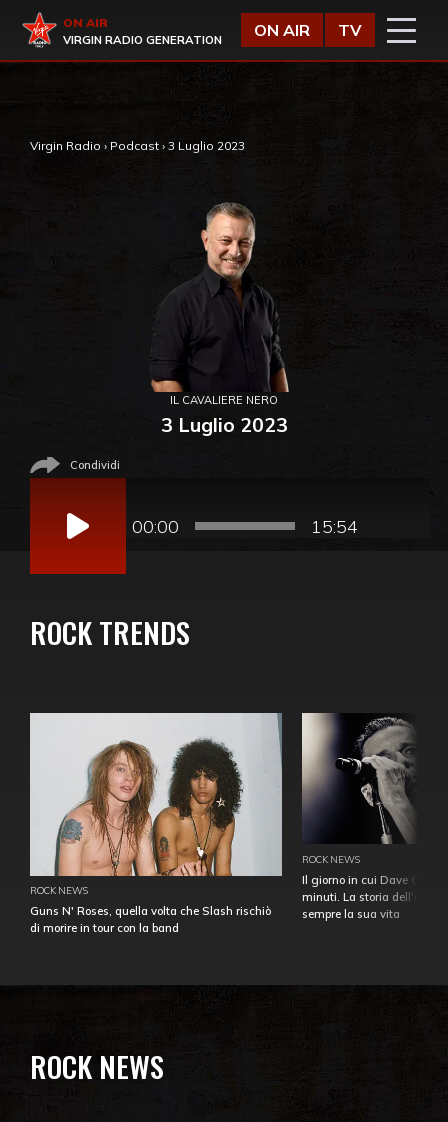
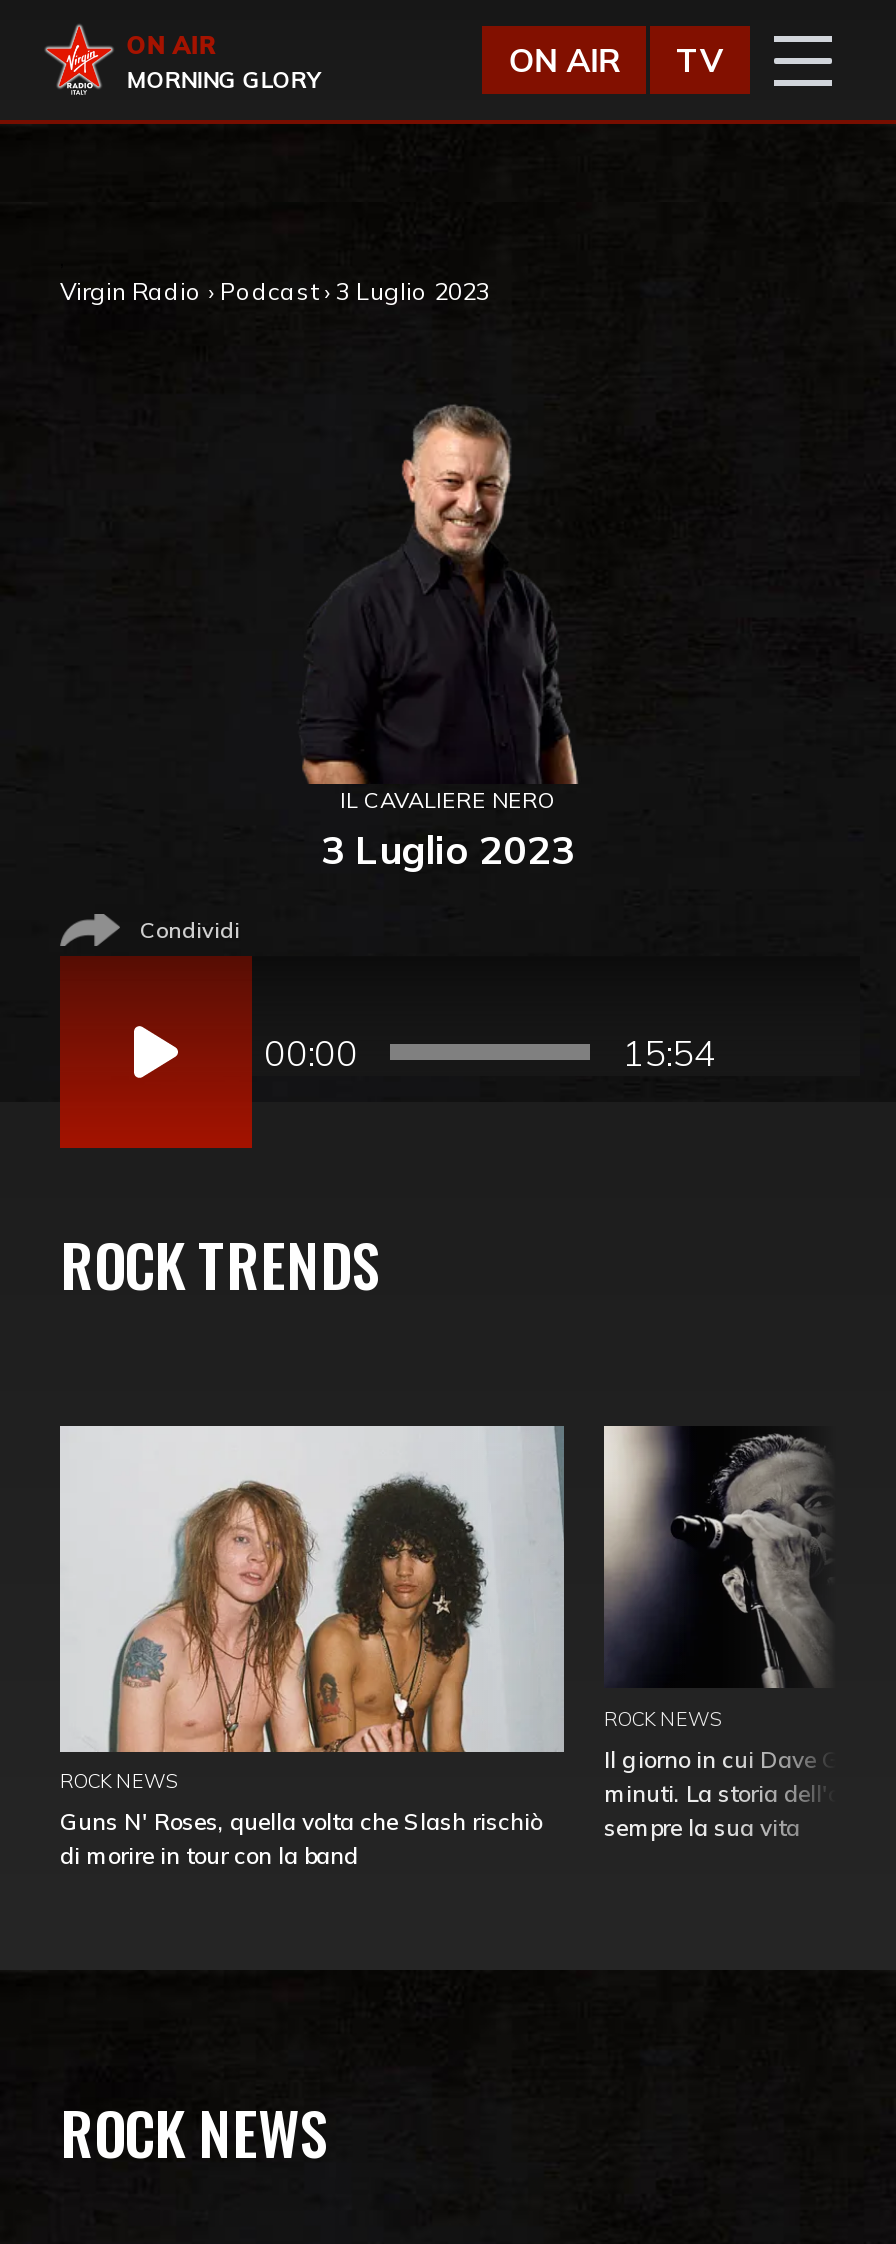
- VIRGIN RADIO GENERATION
+ MORNING GLORY
